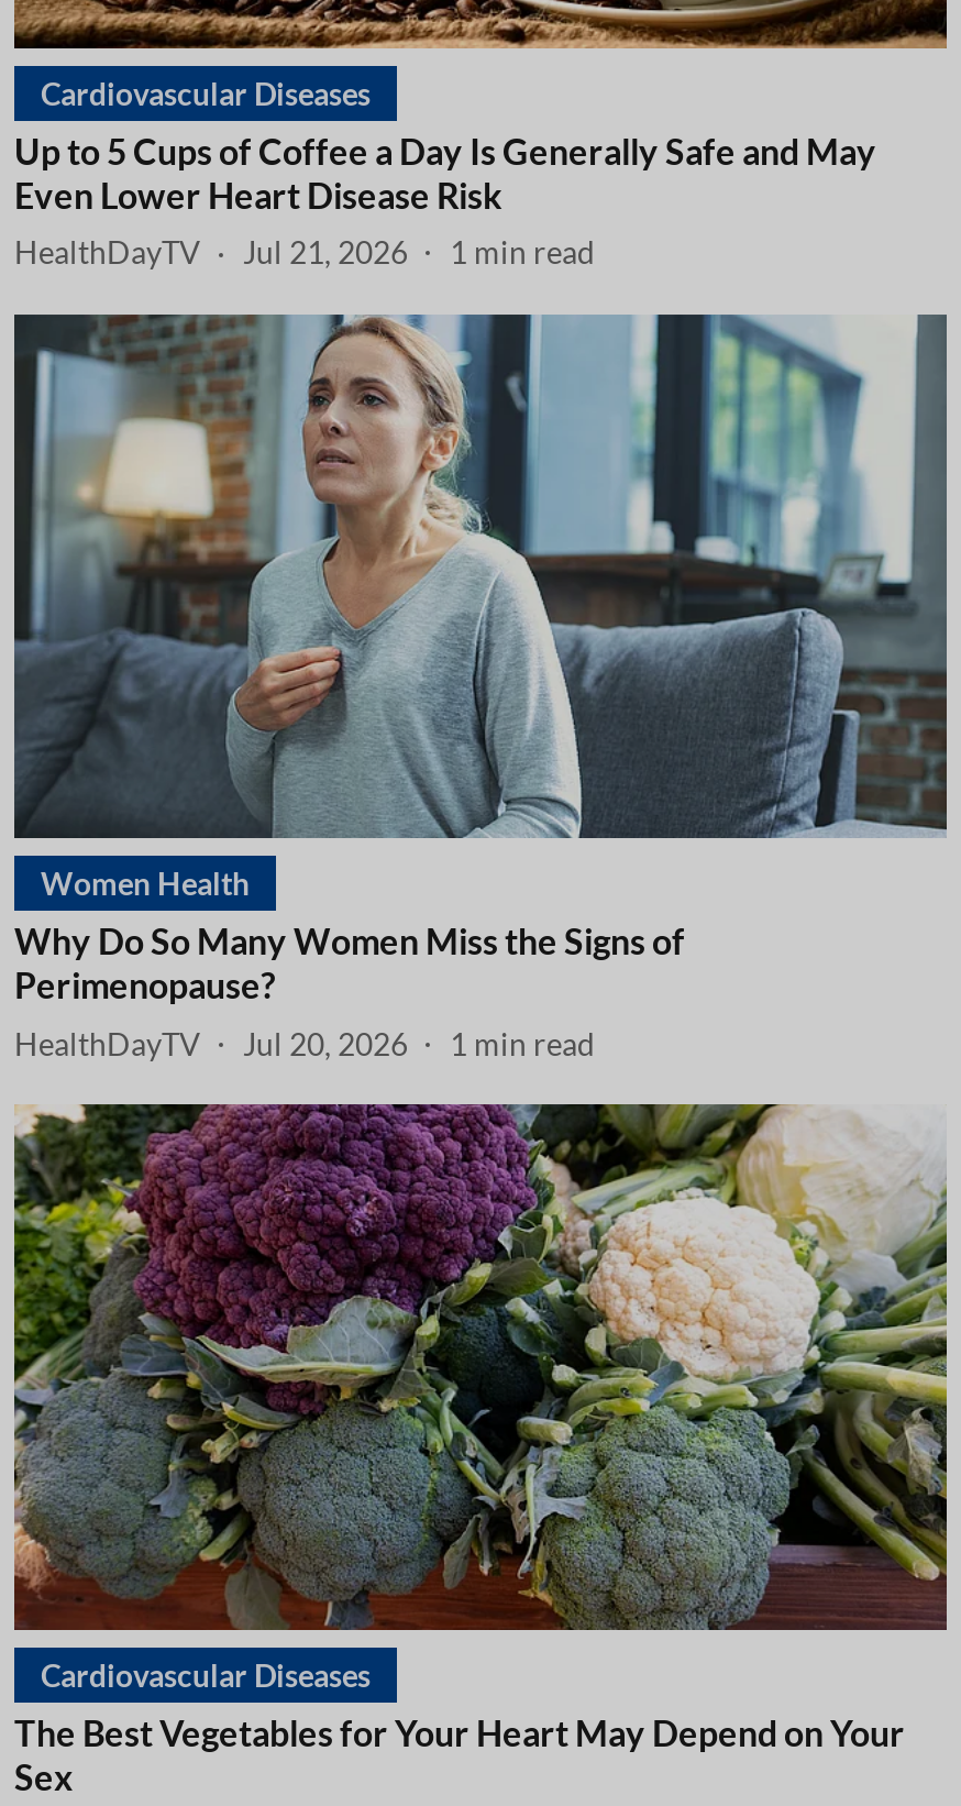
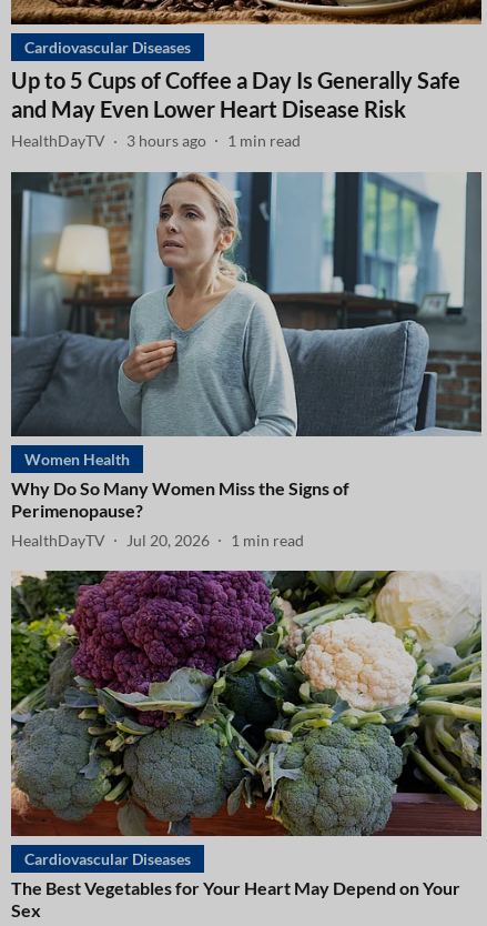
- HealthDayTV Jul 21, 2026 1 min read
+ HealthDayTV 3 hours ago 1 min read
